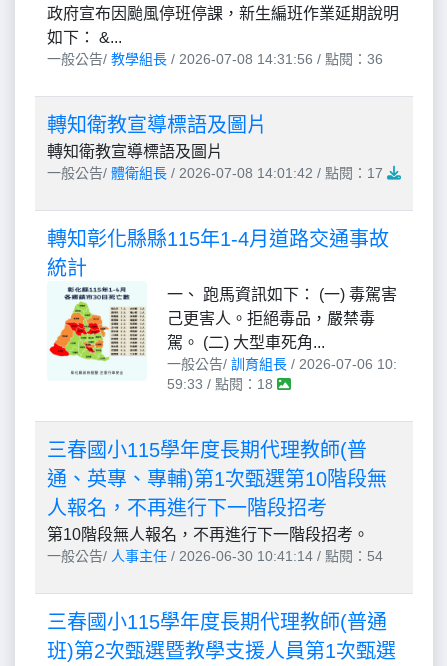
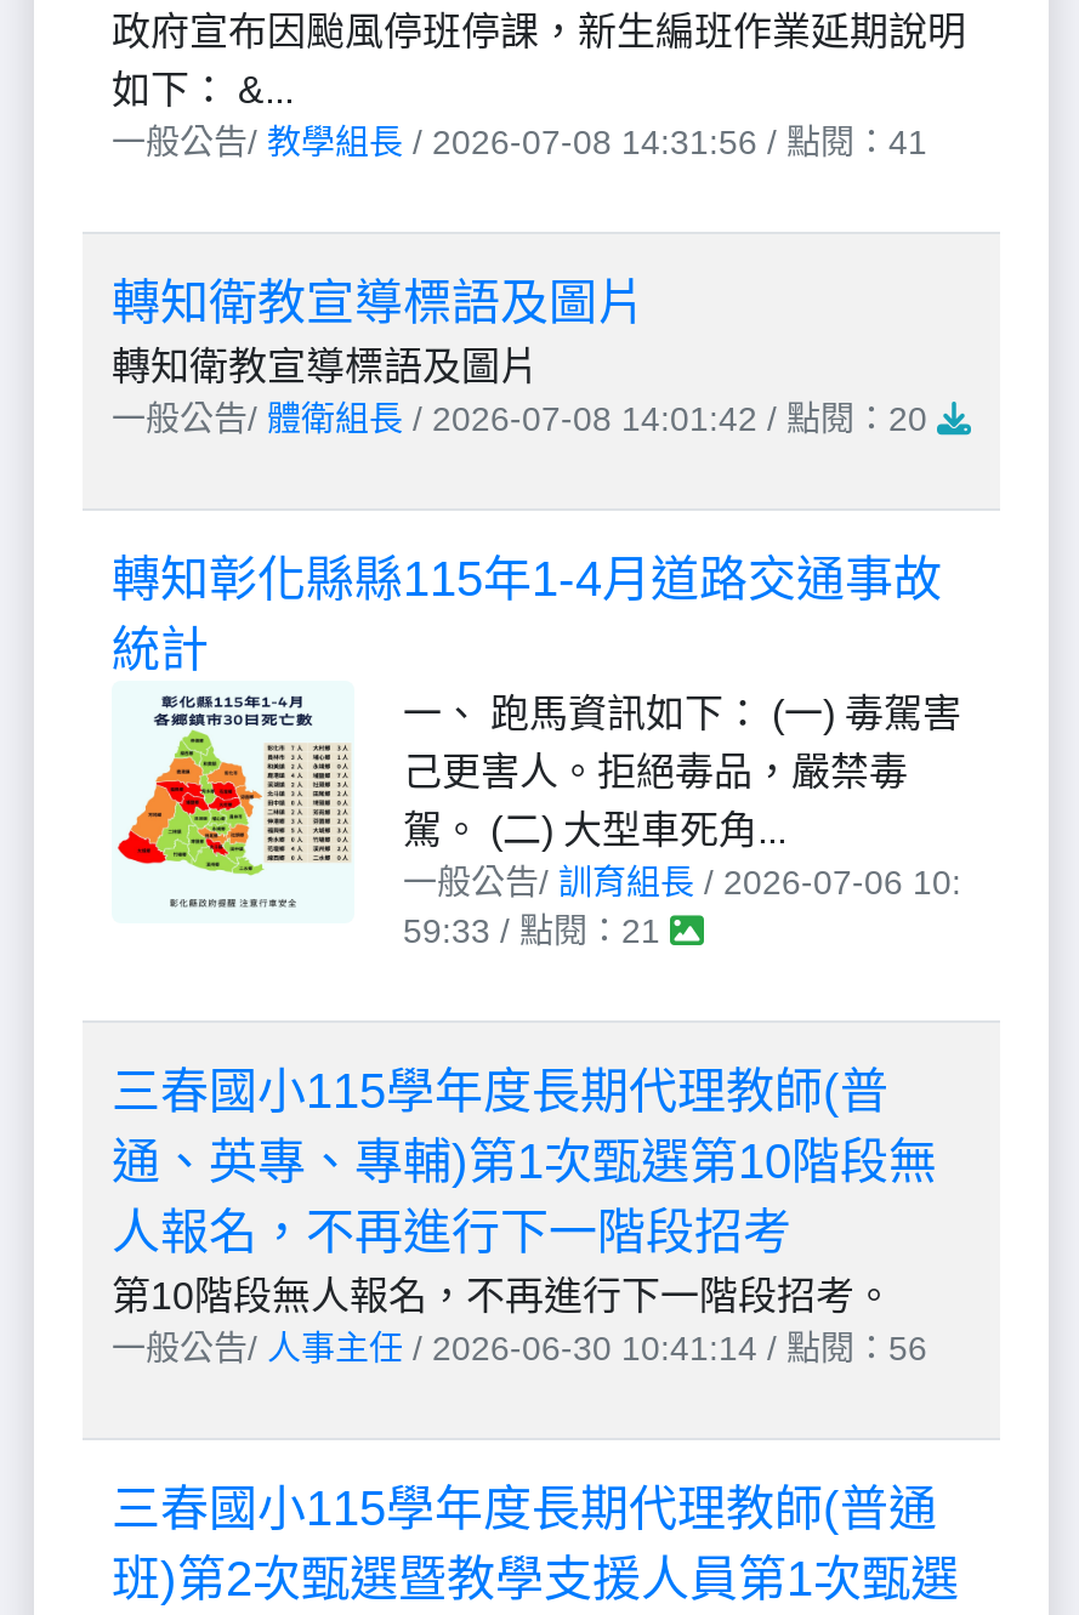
- 一般公告/教學組長/ 2026-07-08 14:31:56 / 點閱：36
+ 一般公告/教學組長/ 2026-07-08 14:31:56 / 點閱：41

- 一般公告/體衛組長/ 2026-07-08 14:01:42 / 點閱：17
+ 一般公告/體衛組長/ 2026-07-08 14:01:42 / 點閱：20

- 59:33 / 點閱：18
+ 59:33 / 點閱：21

- 一般公告/人事主任/ 2026-06-30 10:41:14 / 點閱：54
+ 一般公告/人事主任/ 2026-06-30 10:41:14 / 點閱：56
